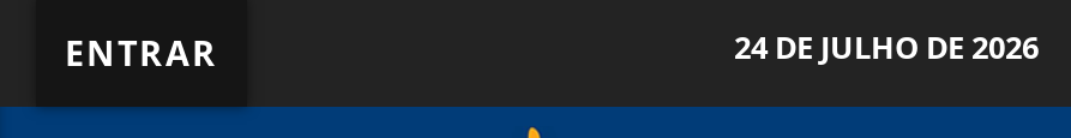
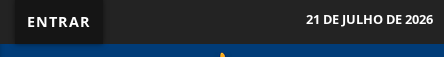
- 24 DE JULHO DE 2026
+ 21 DE JULHO DE 2026
